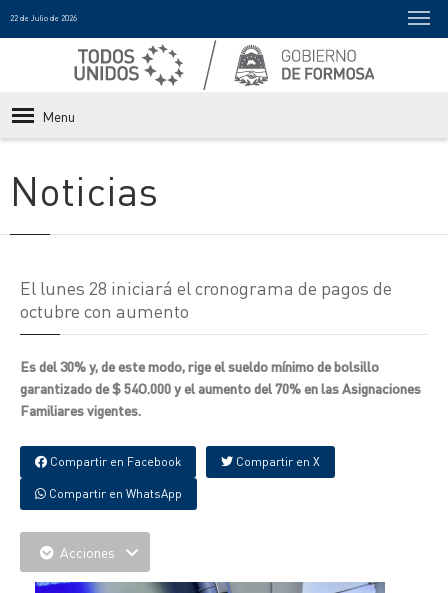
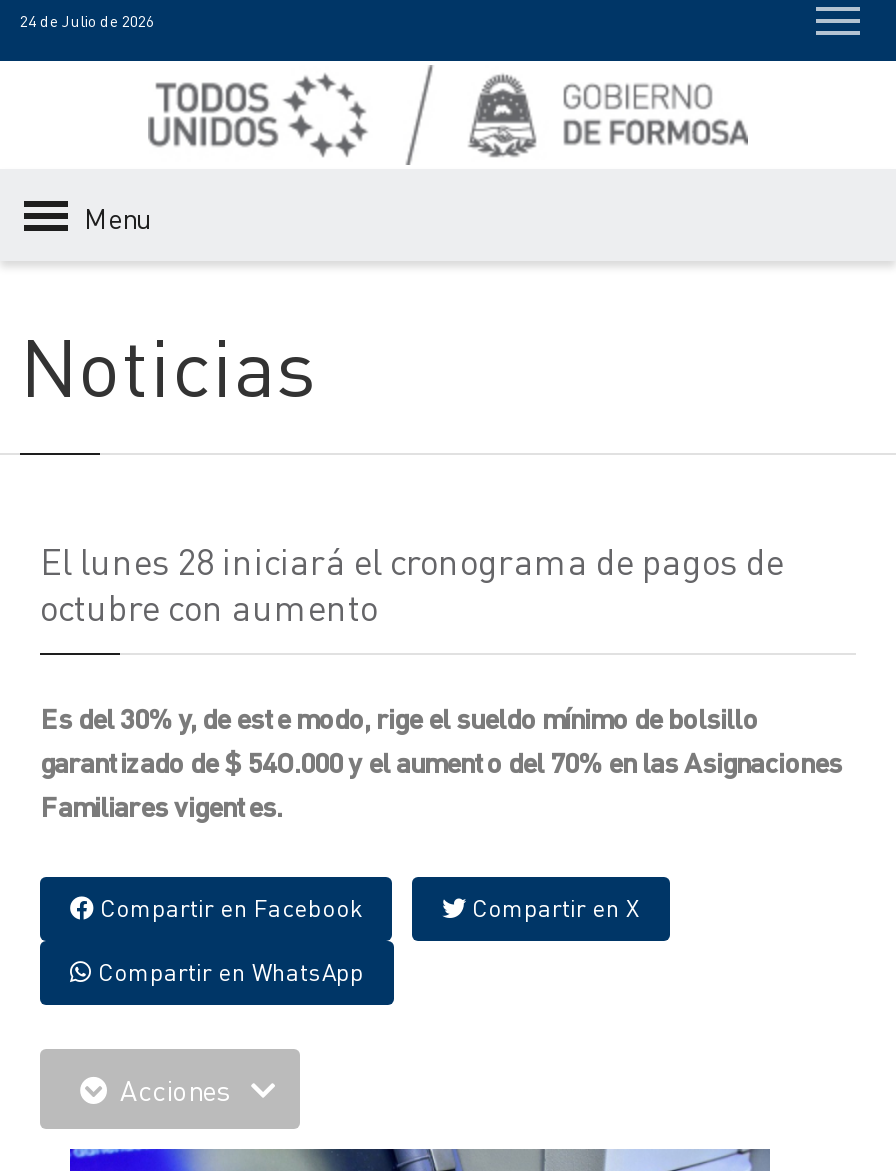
- 22 de Julio de 2026
+ 24 de Julio de 2026
